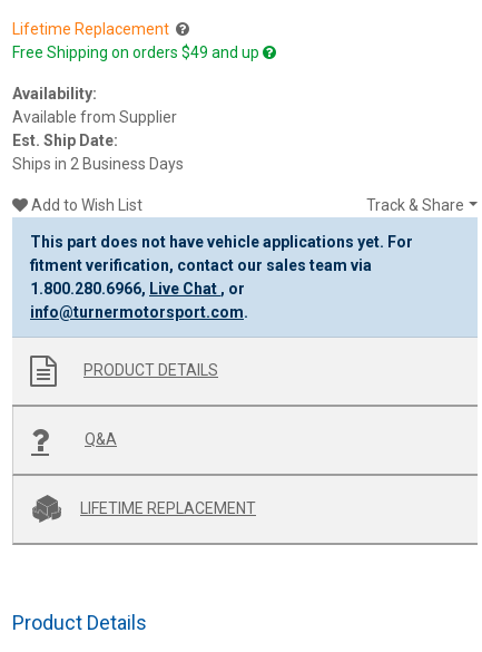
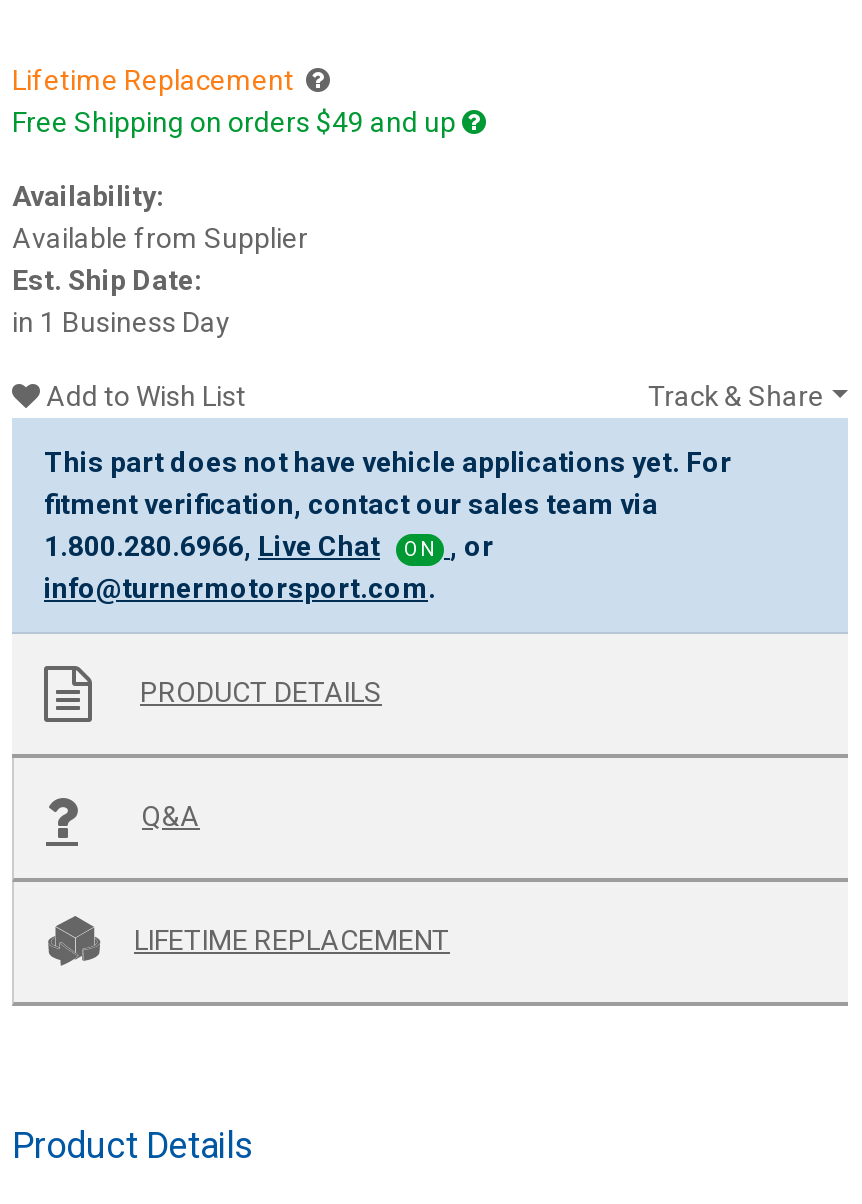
- Ships in 2 Business Days
+ in 1 Business Day
